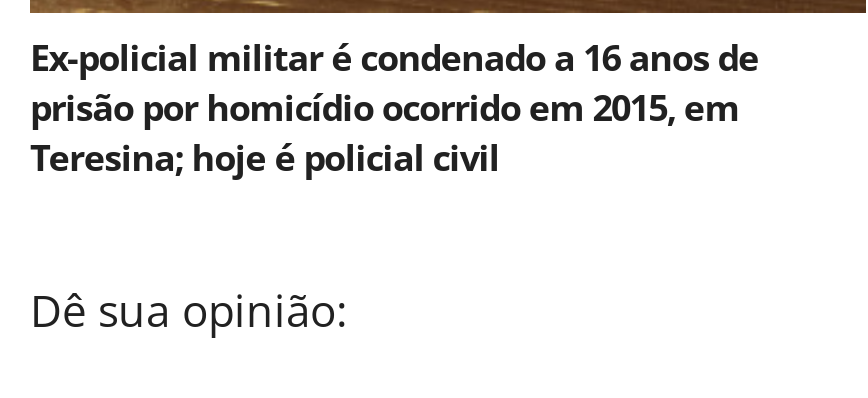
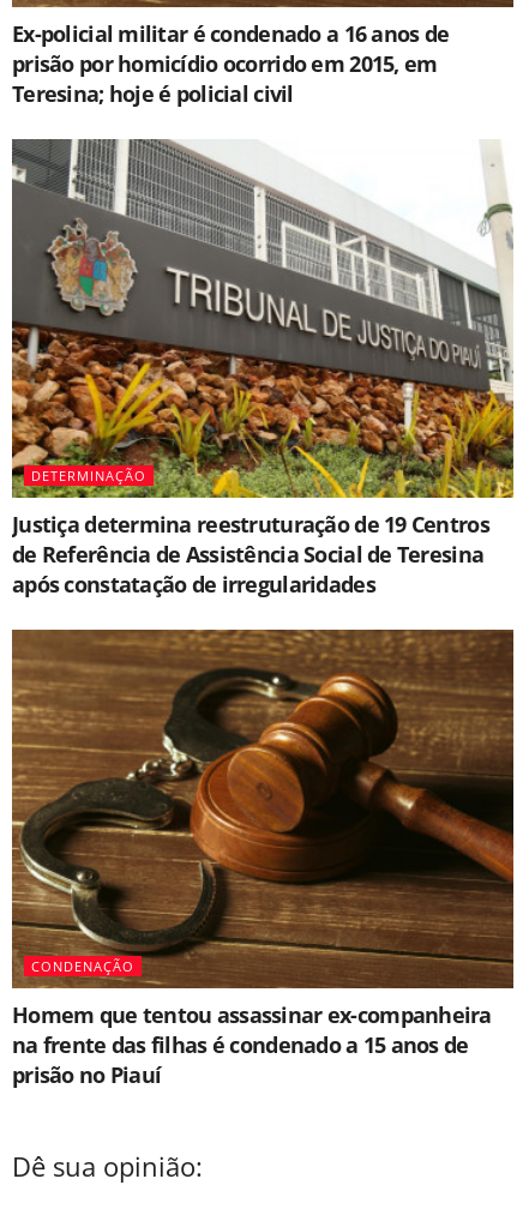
+ [image]
+ DETERMINAÇÃO
+ Justiça determina reestruturação de 19 Centros
+ de Referência de Assistência Social de Teresina
+ após constatação de irregularidades

+ [image]
+ CONDENAÇÃO
+ Homem que tentou assassinar ex-companheira
+ na frente das filhas é condenado a 15 anos de
+ prisão no Piauí
